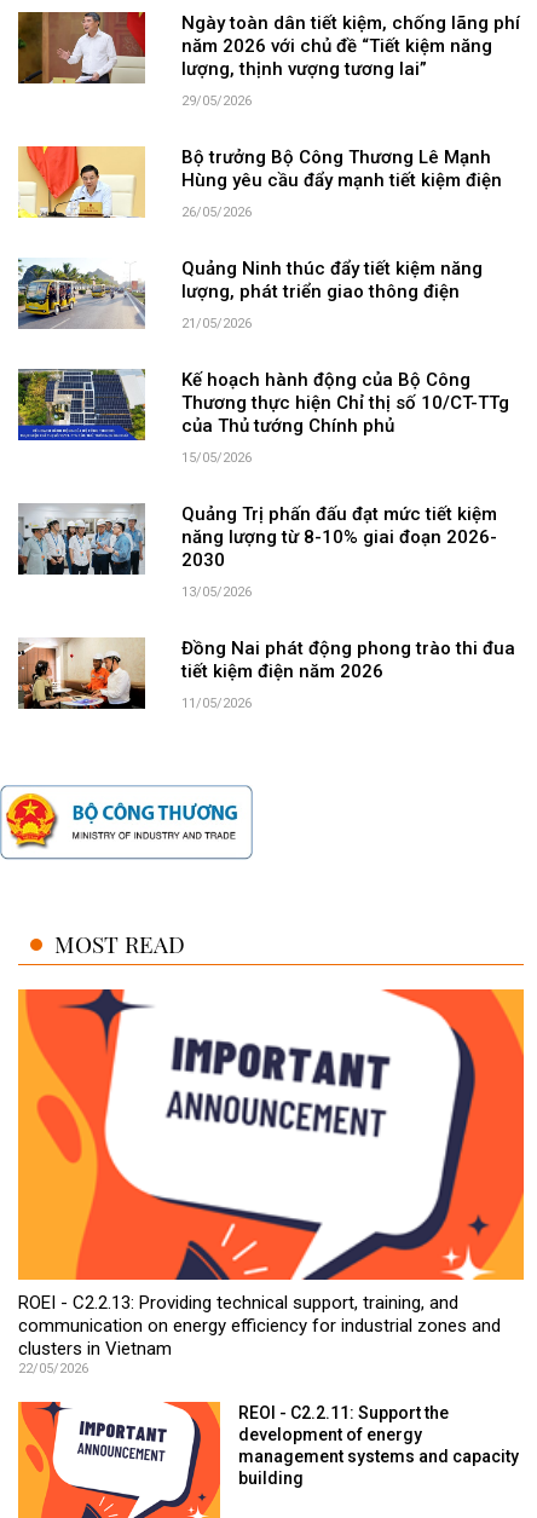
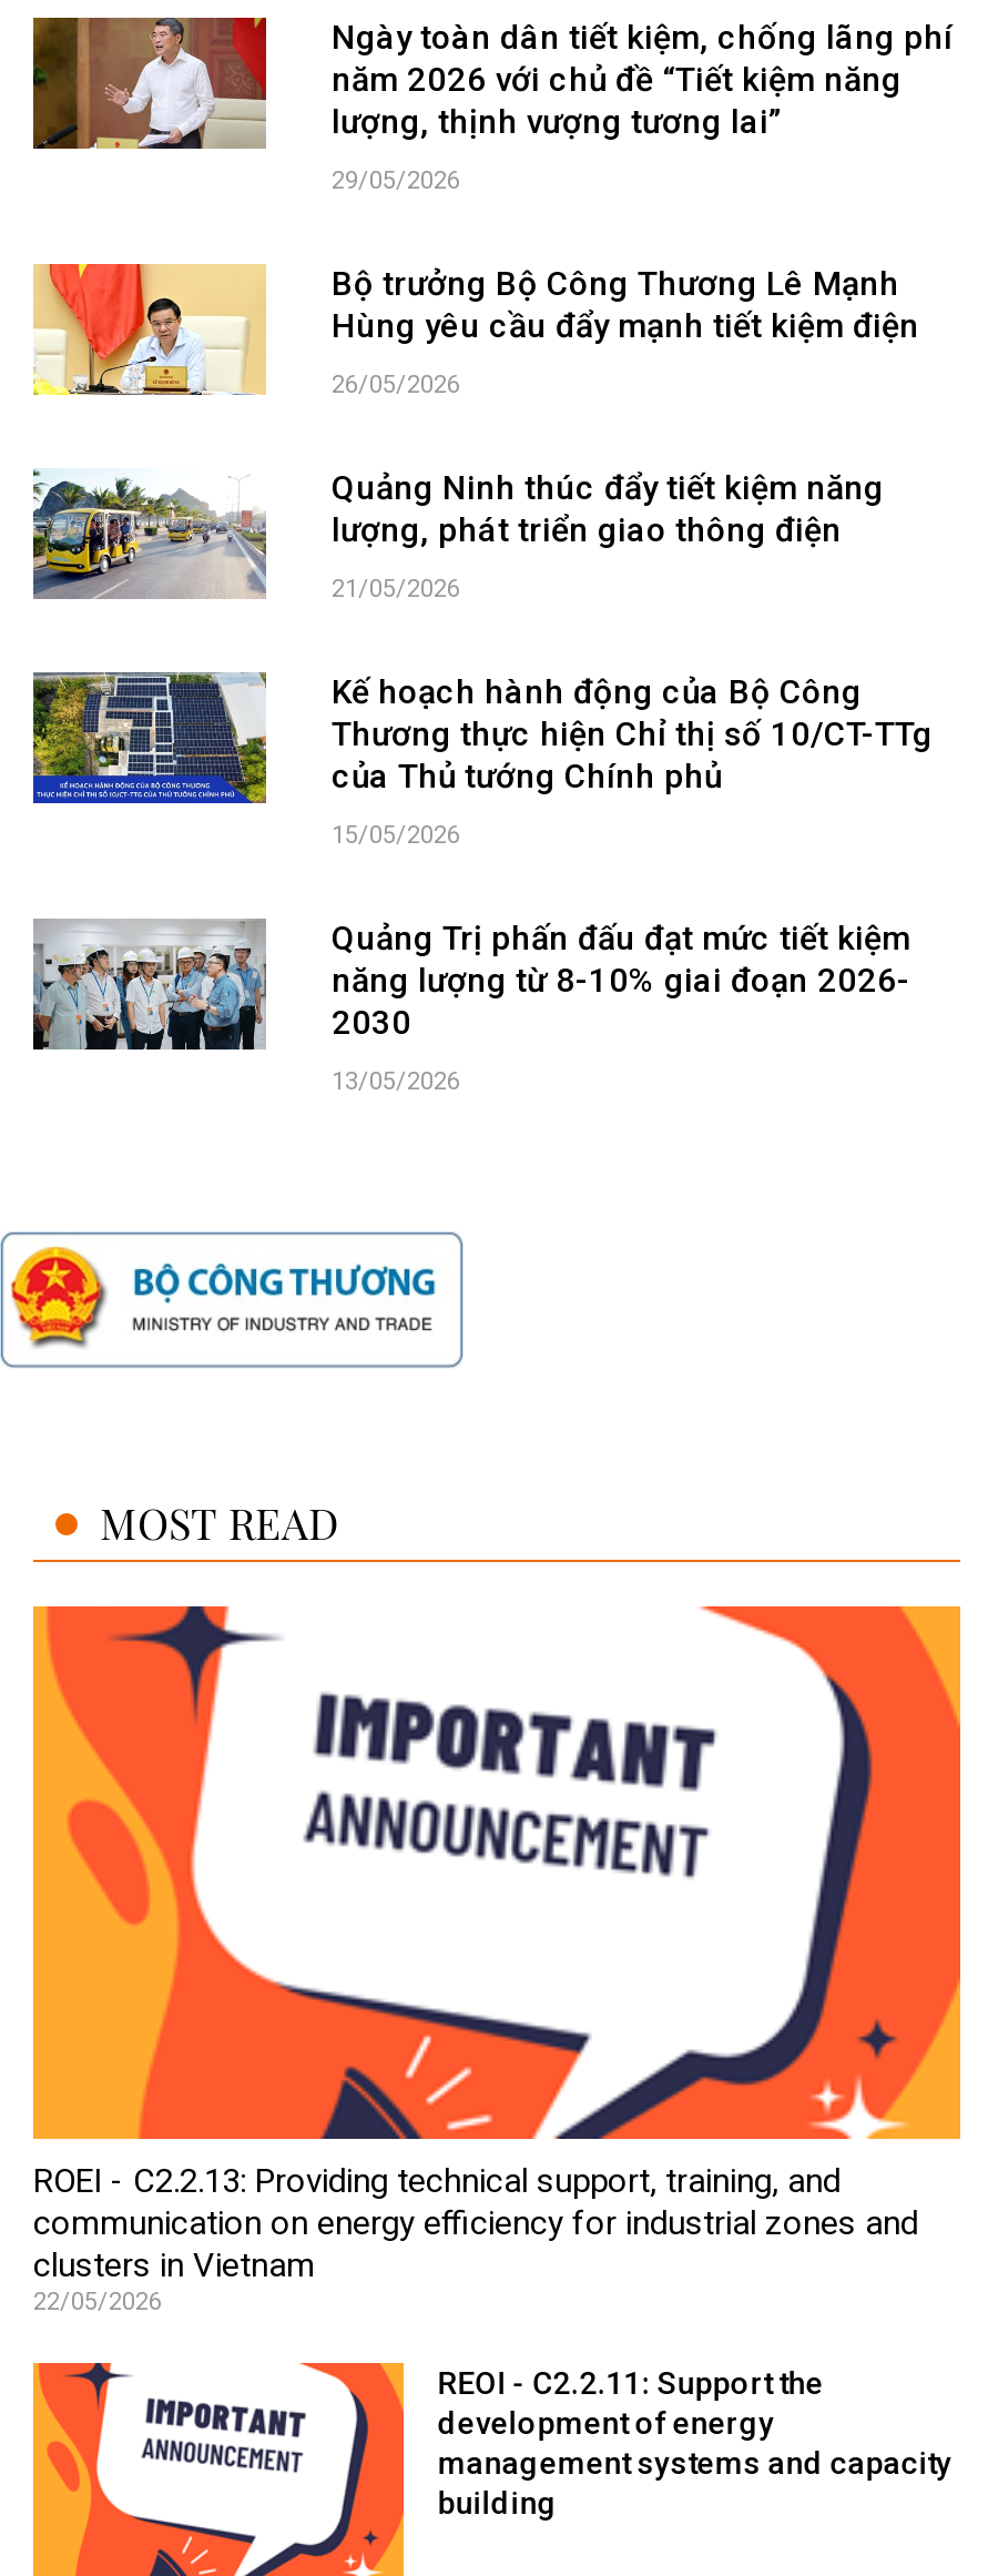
- [image]
- Đồng Nai phát động phong trào thi đua
- tiết kiệm điện năm 2026
- 11/05/2026
